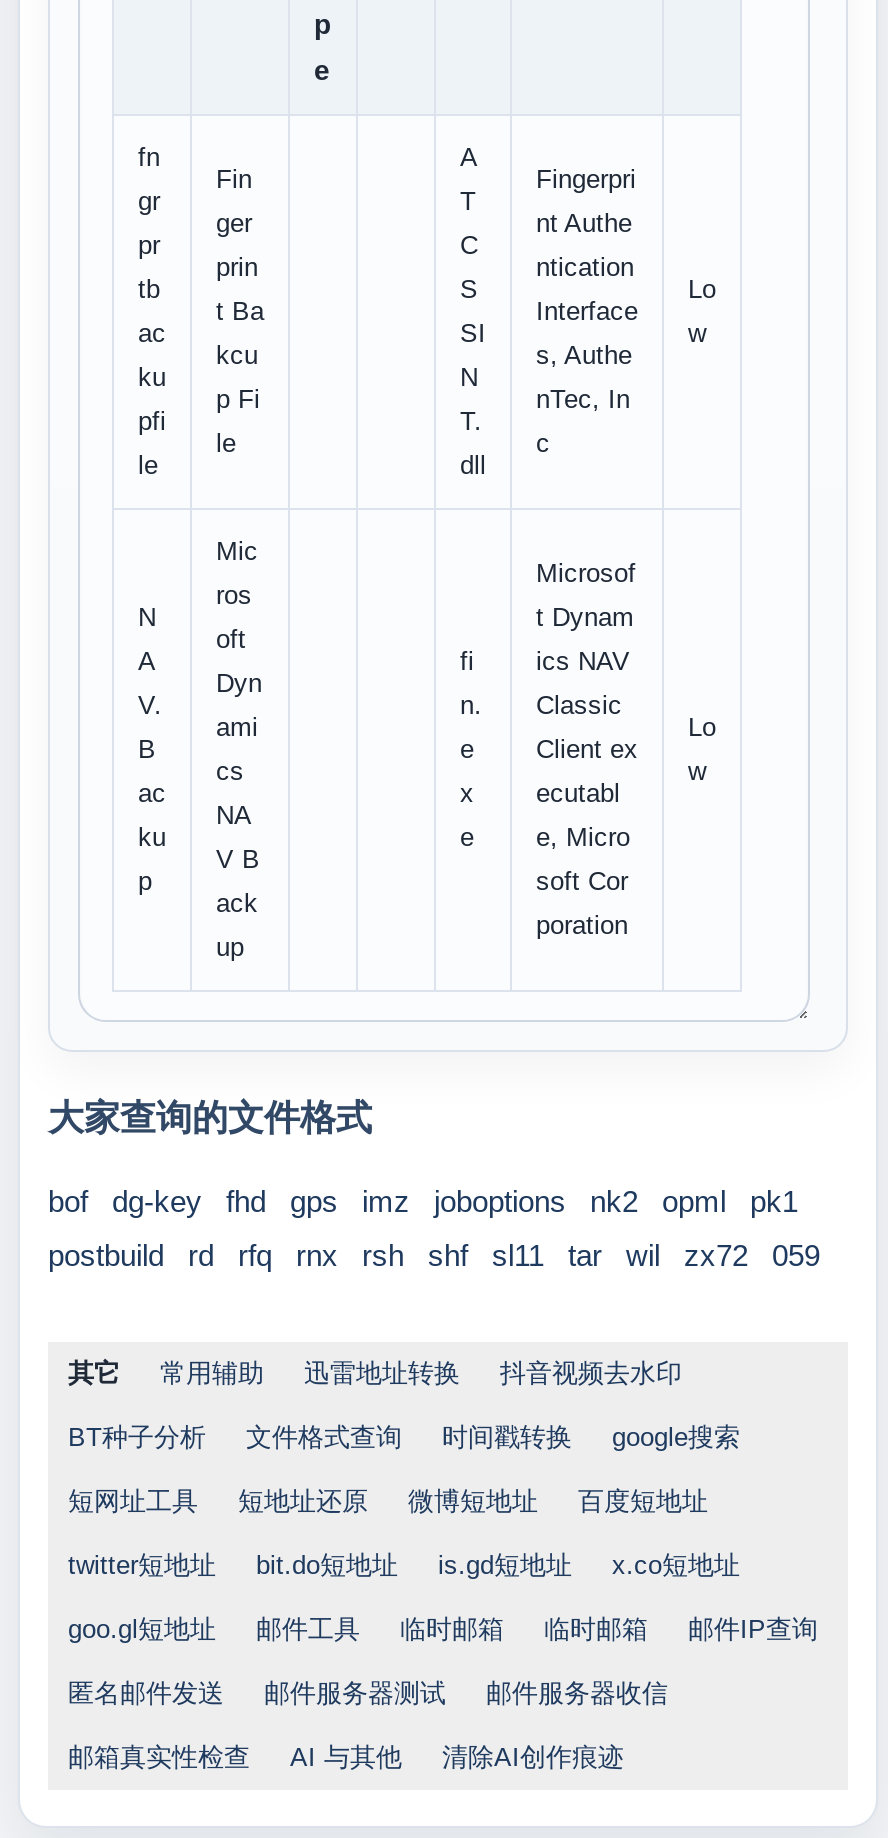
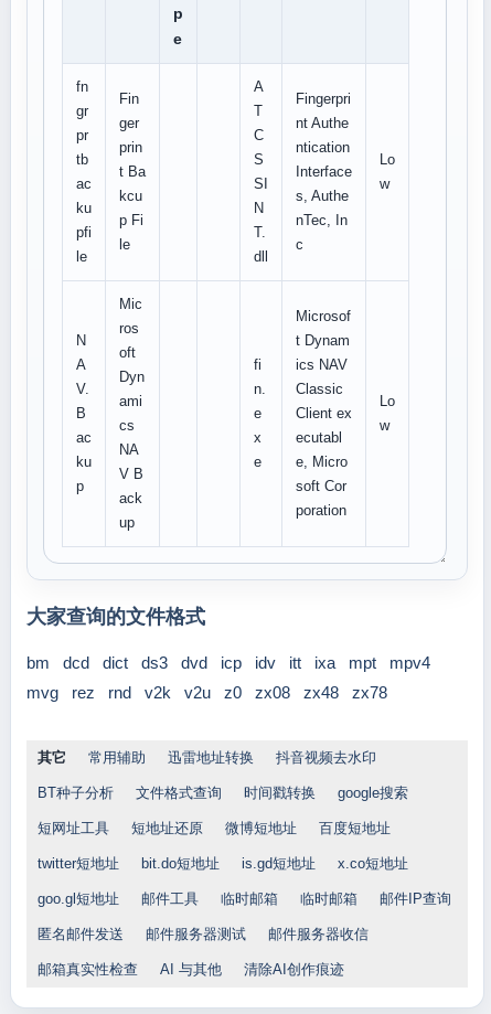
- bof
- dg-key
- fhd
- gps
- imz
- joboptions
- nk2
- opml
- pk1
+ bm
+ dcd
+ dict
+ ds3
+ dvd
+ icp
+ idv
+ itt
+ ixa
+ mpt
+ mpv4

- postbuild
- rd
- rfq
- rnx
- rsh
- shf
- sl11
- tar
- wil
- zx72
- 059
+ mvg
+ rez
+ rnd
+ v2k
+ v2u
+ z0
+ zx08
+ zx48
+ zx78
